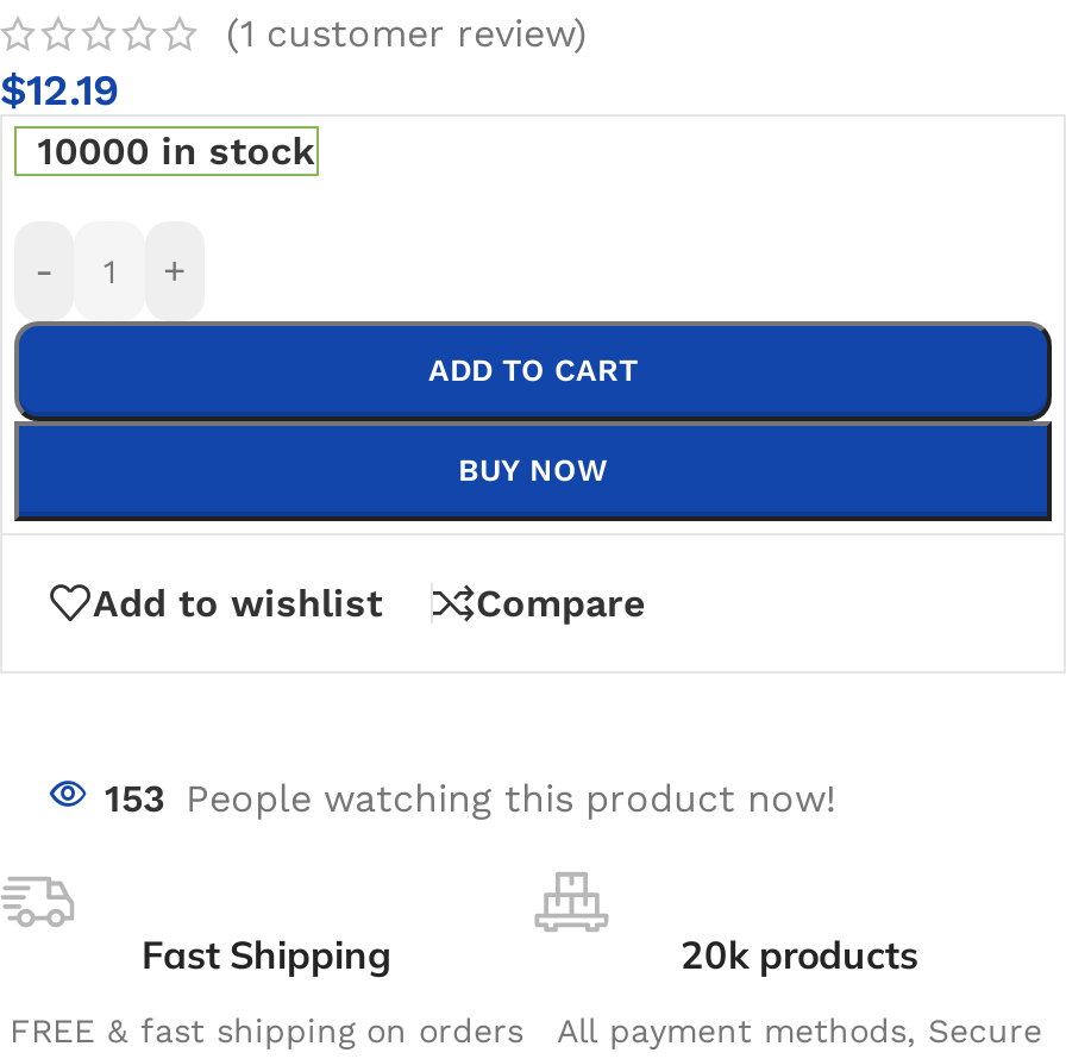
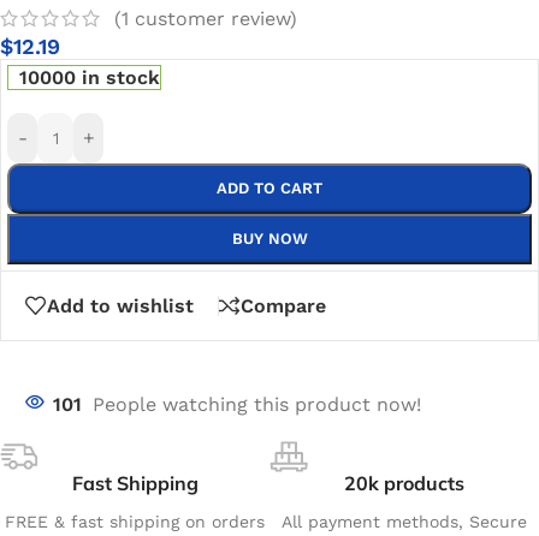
- 153 People watching this product now!
+ 101 People watching this product now!
